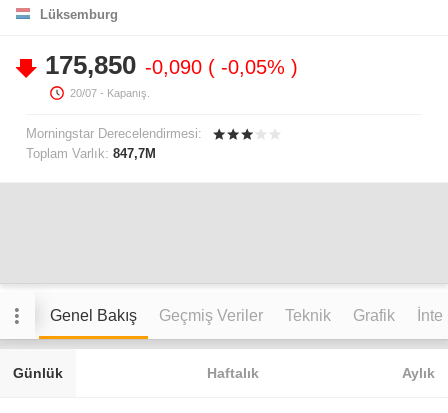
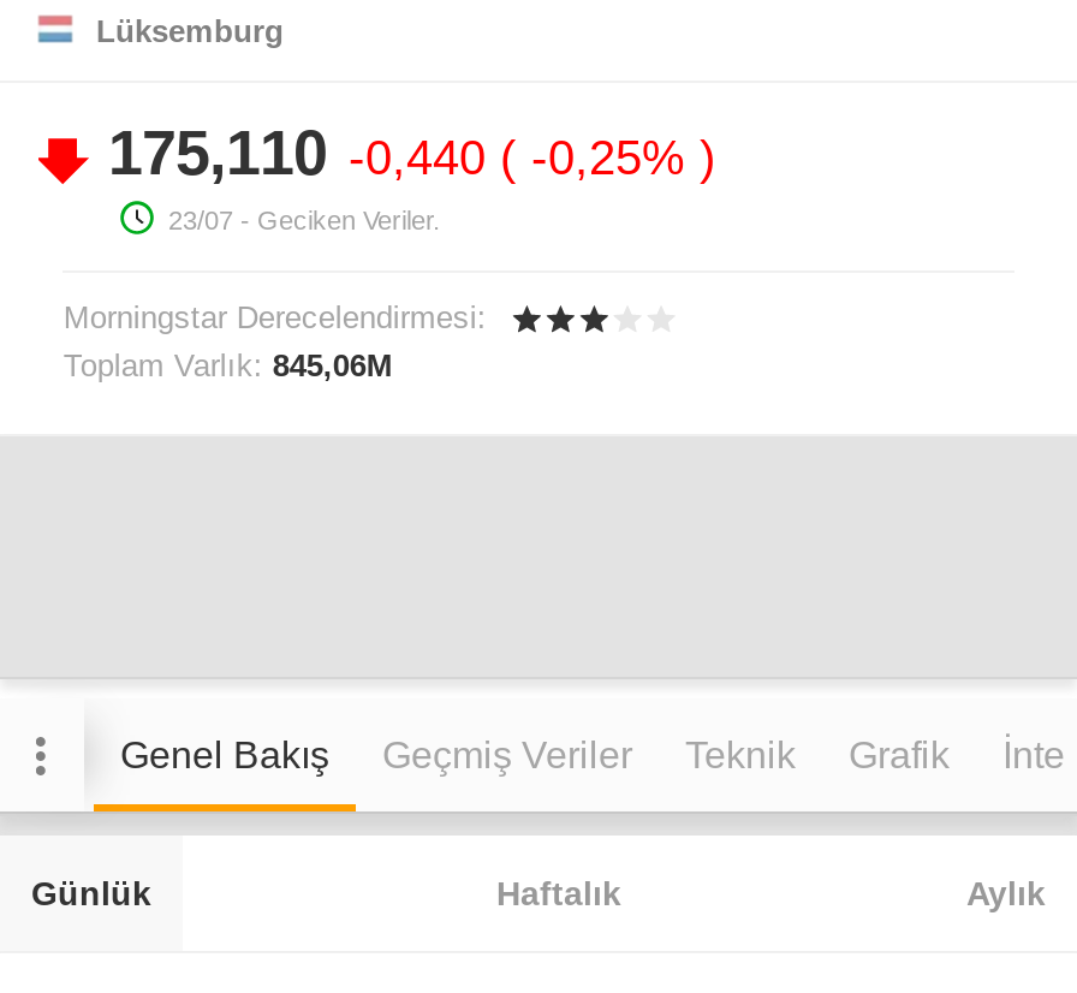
- 175,850 -0,090 -0,05%
- 20/07 - Kapanış.
+ 175,110 -0,440 -0,25%
+ 23/07 - Geciken Veriler.

- Toplam Varlık: 847,7M
+ Toplam Varlık: 845,06M
